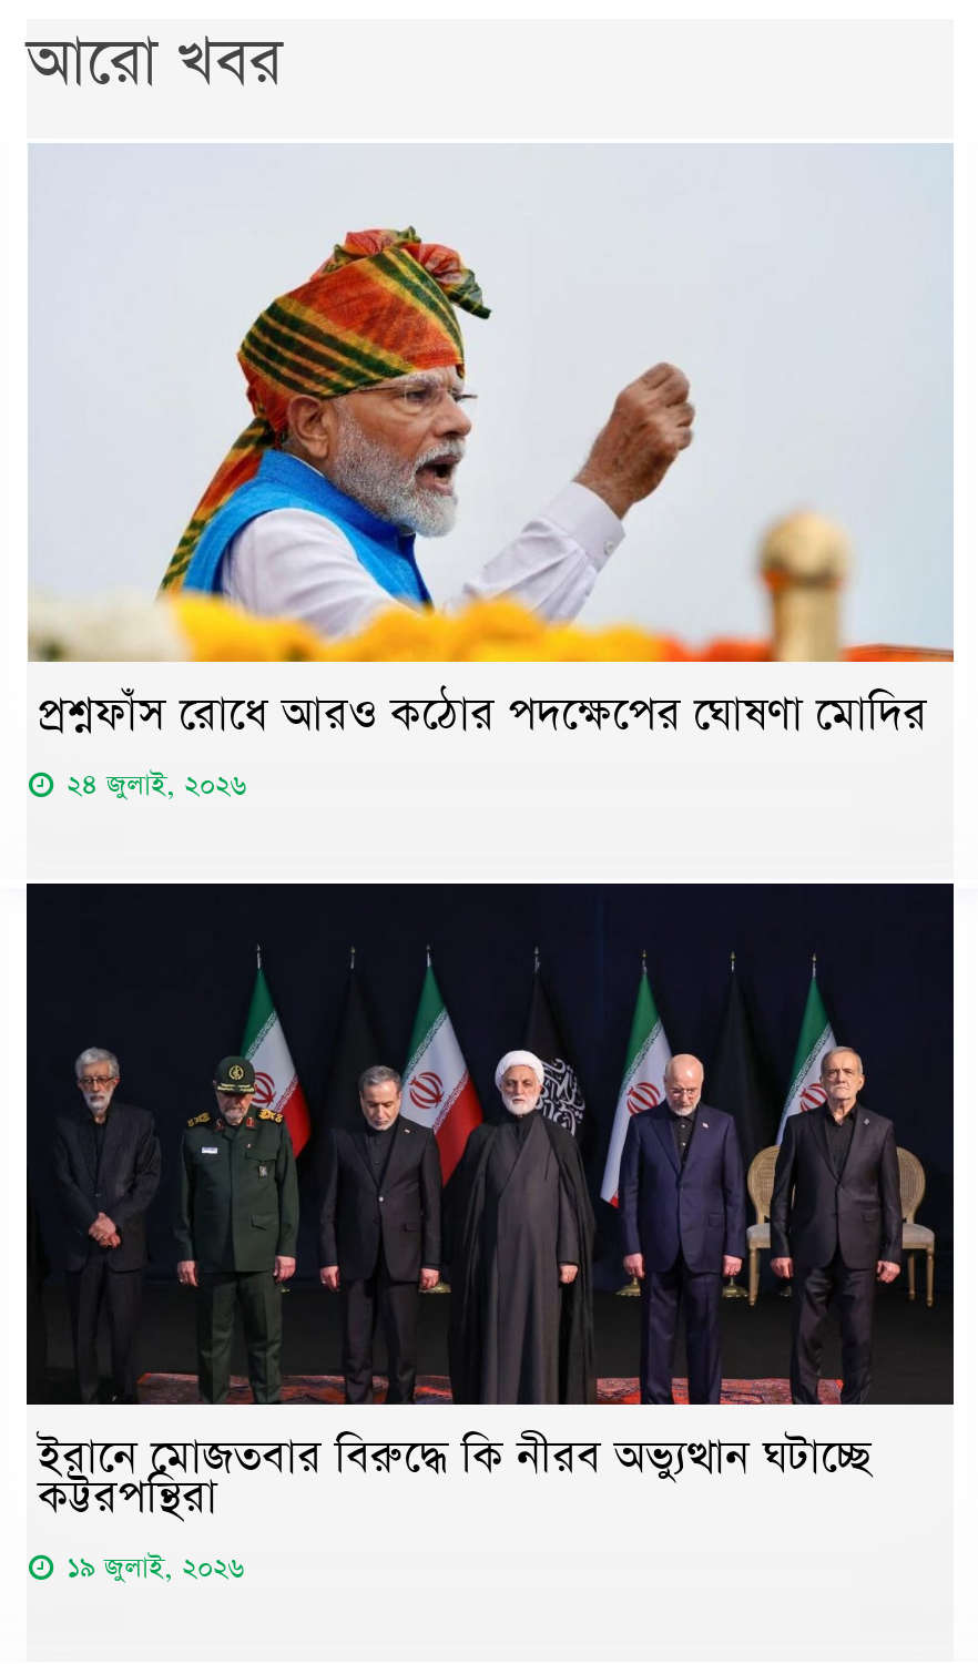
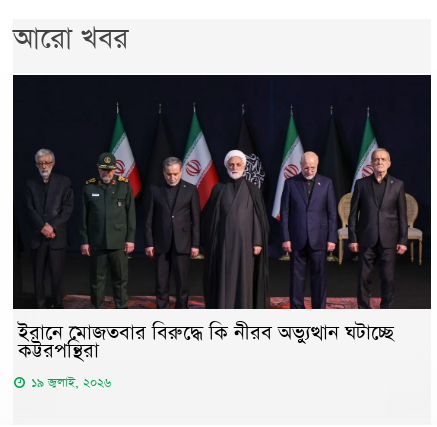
- [image]
- প্রশ্নফাঁস রোধে আরও কঠোর পদক্ষেপের ঘোষণা মোদির
- ২৪ জুলাই, ২০২৬
